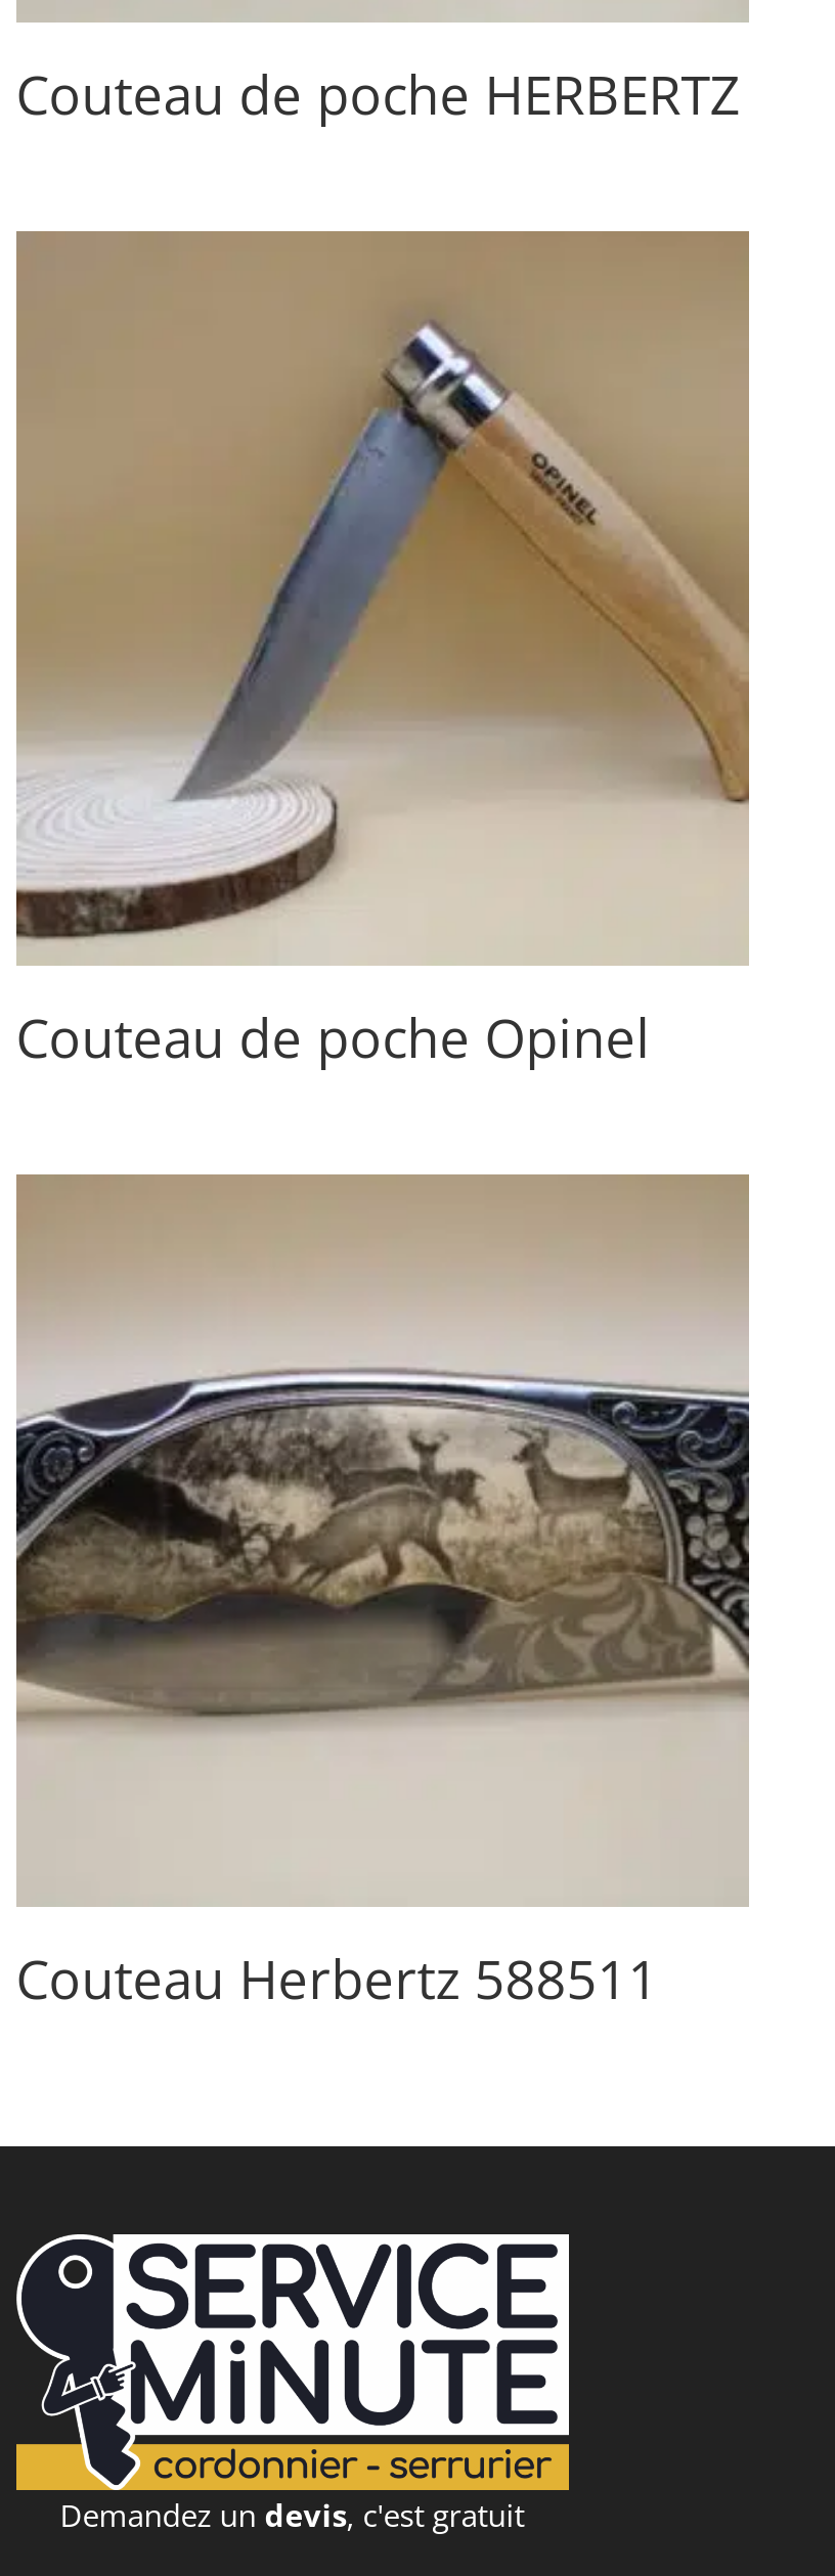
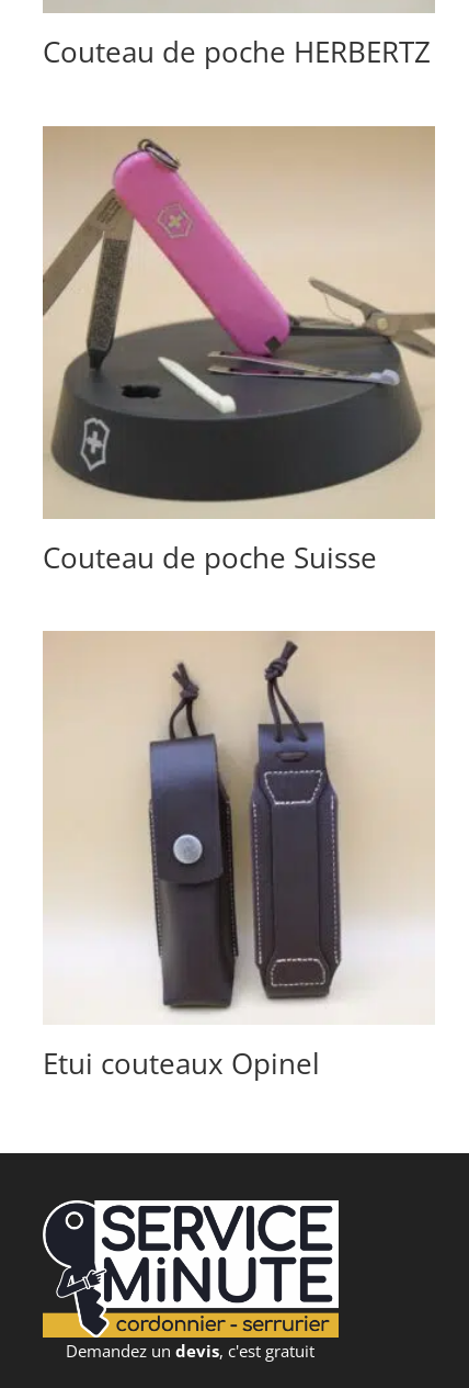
- [image]
- Couteau de poche Opinel
+ [image]
+ Couteau de poche Suisse

- [image]
- Couteau Herbertz 588511
+ [image]
+ Etui couteaux Opinel
